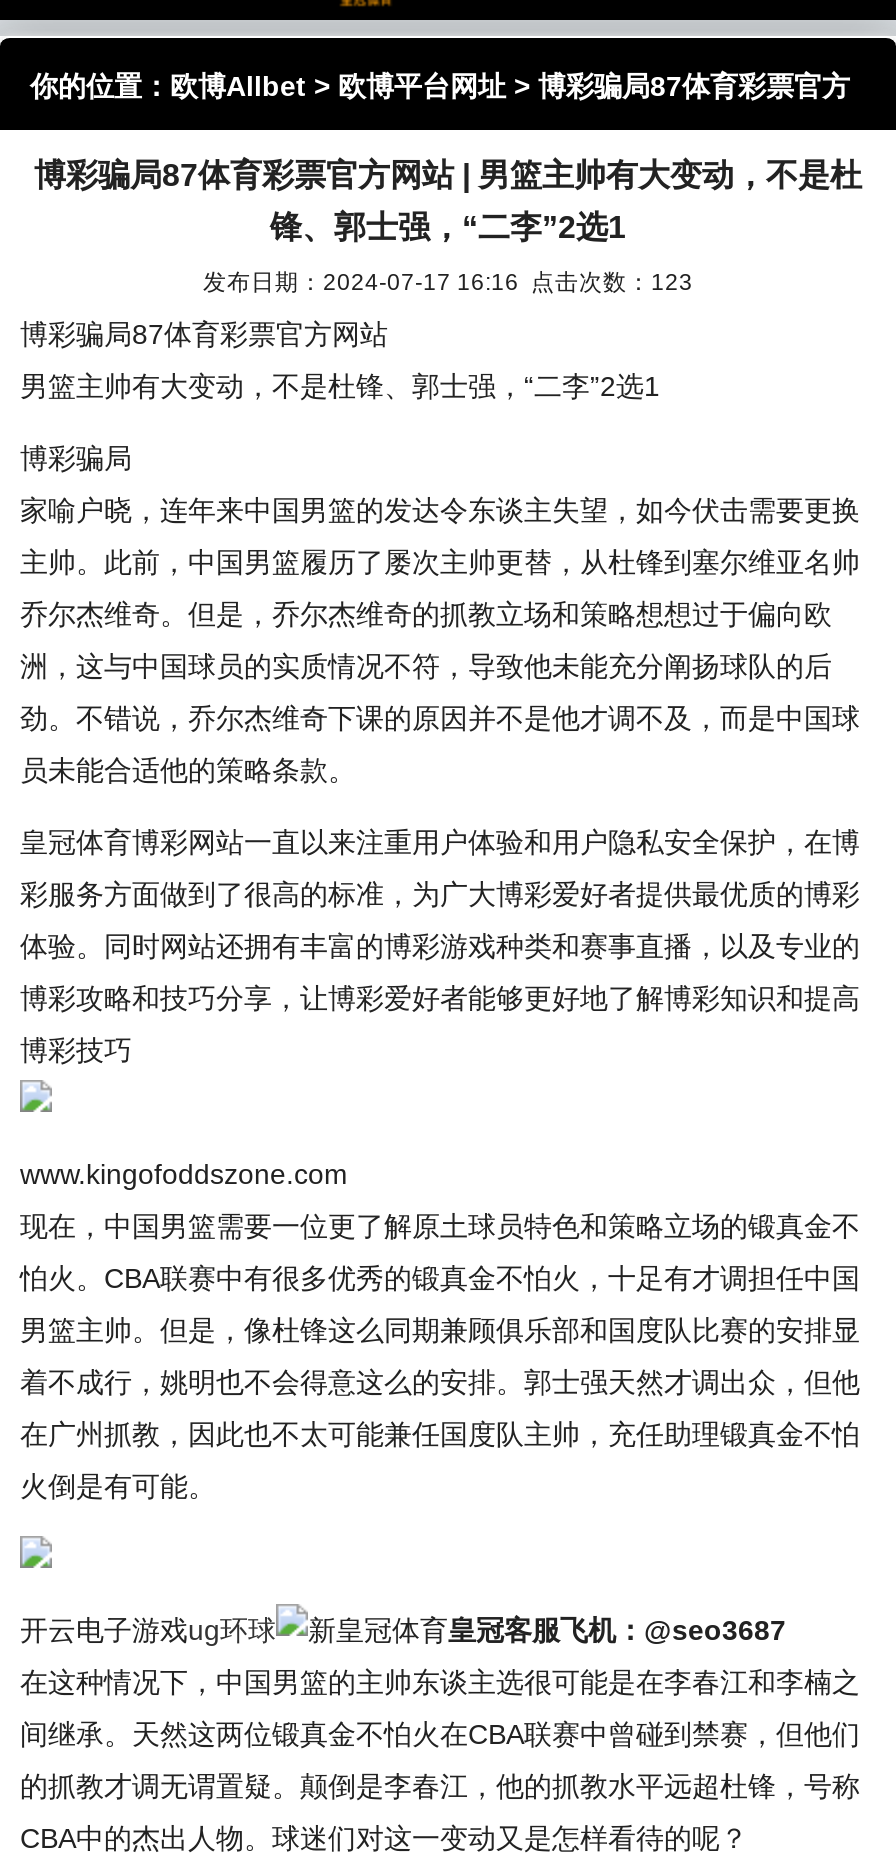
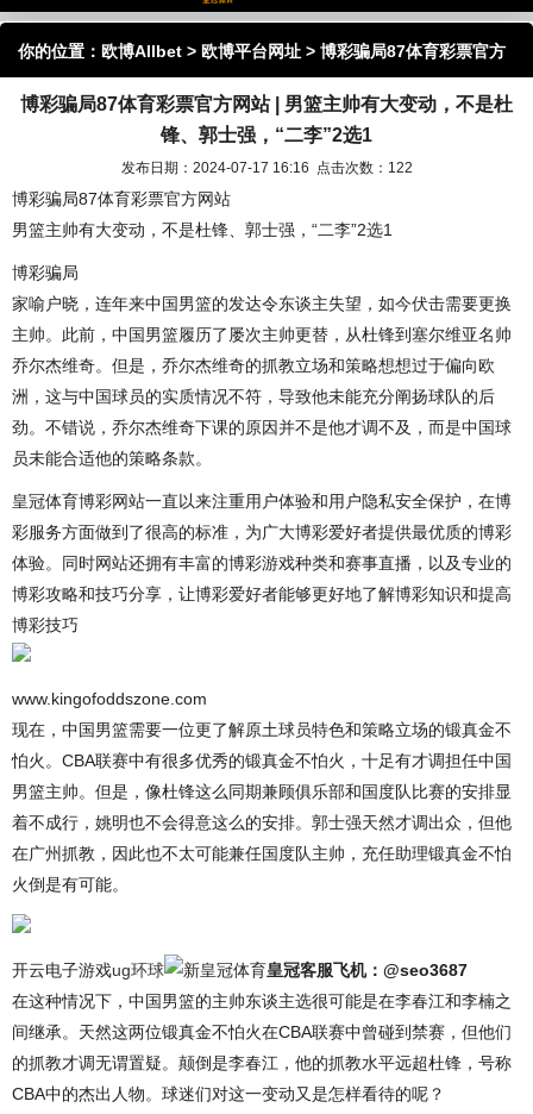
- 发布日期：2024-07-17 16:16 点击次数：123
+ 发布日期：2024-07-17 16:16 点击次数：122
